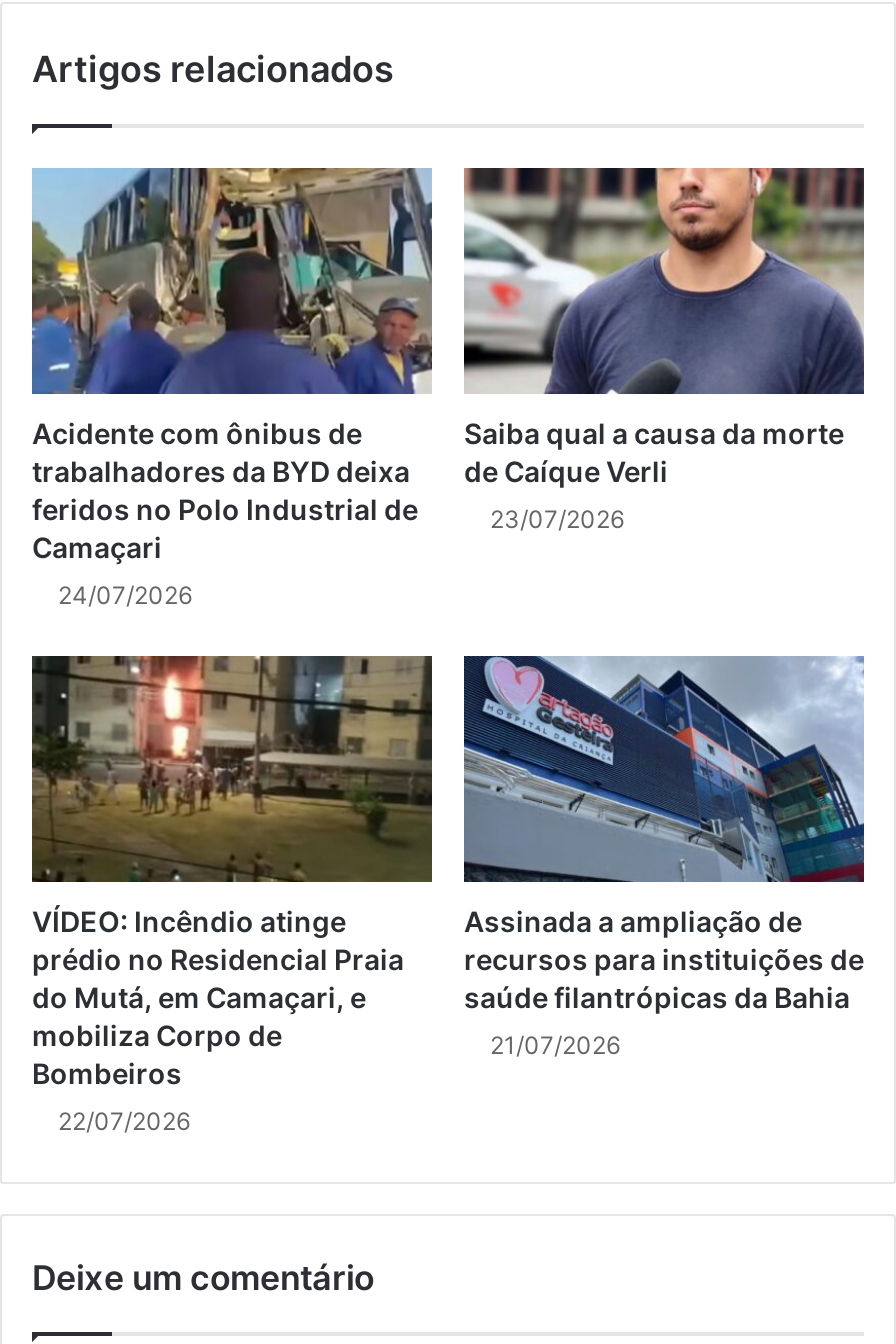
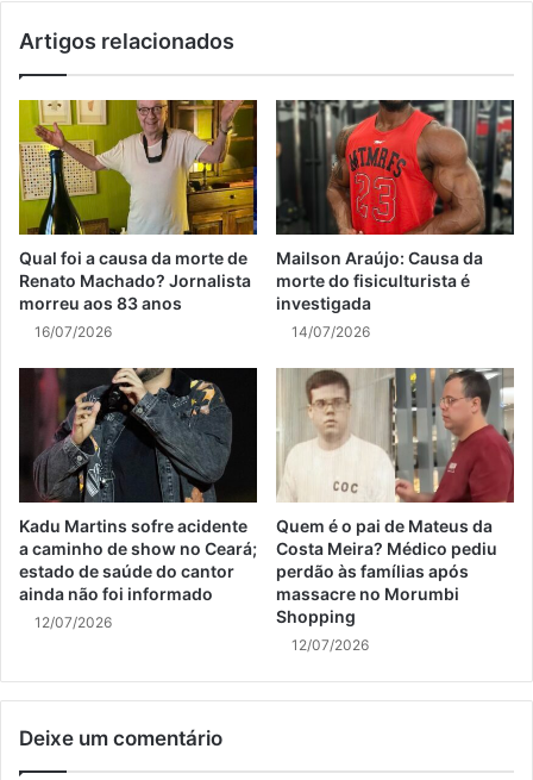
- [image]
- Acidente com ônibus de
- trabalhadores da BYD deixa
- feridos no Polo Industrial de
- Camaçari
+ [image]
+ Qual foi a causa da morte de
+ Renato Machado? Jornalista
+ morreu aos 83 anos

- [image]
- Saiba qual a causa da morte
- de Caíque Verli
+ [image]
+ Mailson Araújo: Causa da
+ morte do fisiculturista é
+ investigada

- 23/07/2026
+ 14/07/2026

- 24/07/2026
+ 16/07/2026

- [image]
- VÍDEO: Incêndio atinge
- prédio no Residencial Praia
- do Mutá, em Camaçari, e
- mobiliza Corpo de
- Bombeiros
+ [image]
+ Kadu Martins sofre acidente
+ a caminho de show no Ceará;
+ estado de saúde do cantor
+ ainda não foi informado

- [image]
- Assinada a ampliação de
- recursos para instituições de
- saúde filantrópicas da Bahia
+ [image]
+ Quem é o pai de Mateus da
+ Costa Meira? Médico pediu
+ perdão às famílias após
+ massacre no Morumbi
+ Shopping

- 21/07/2026
+ 12/07/2026

- 22/07/2026
+ 12/07/2026
